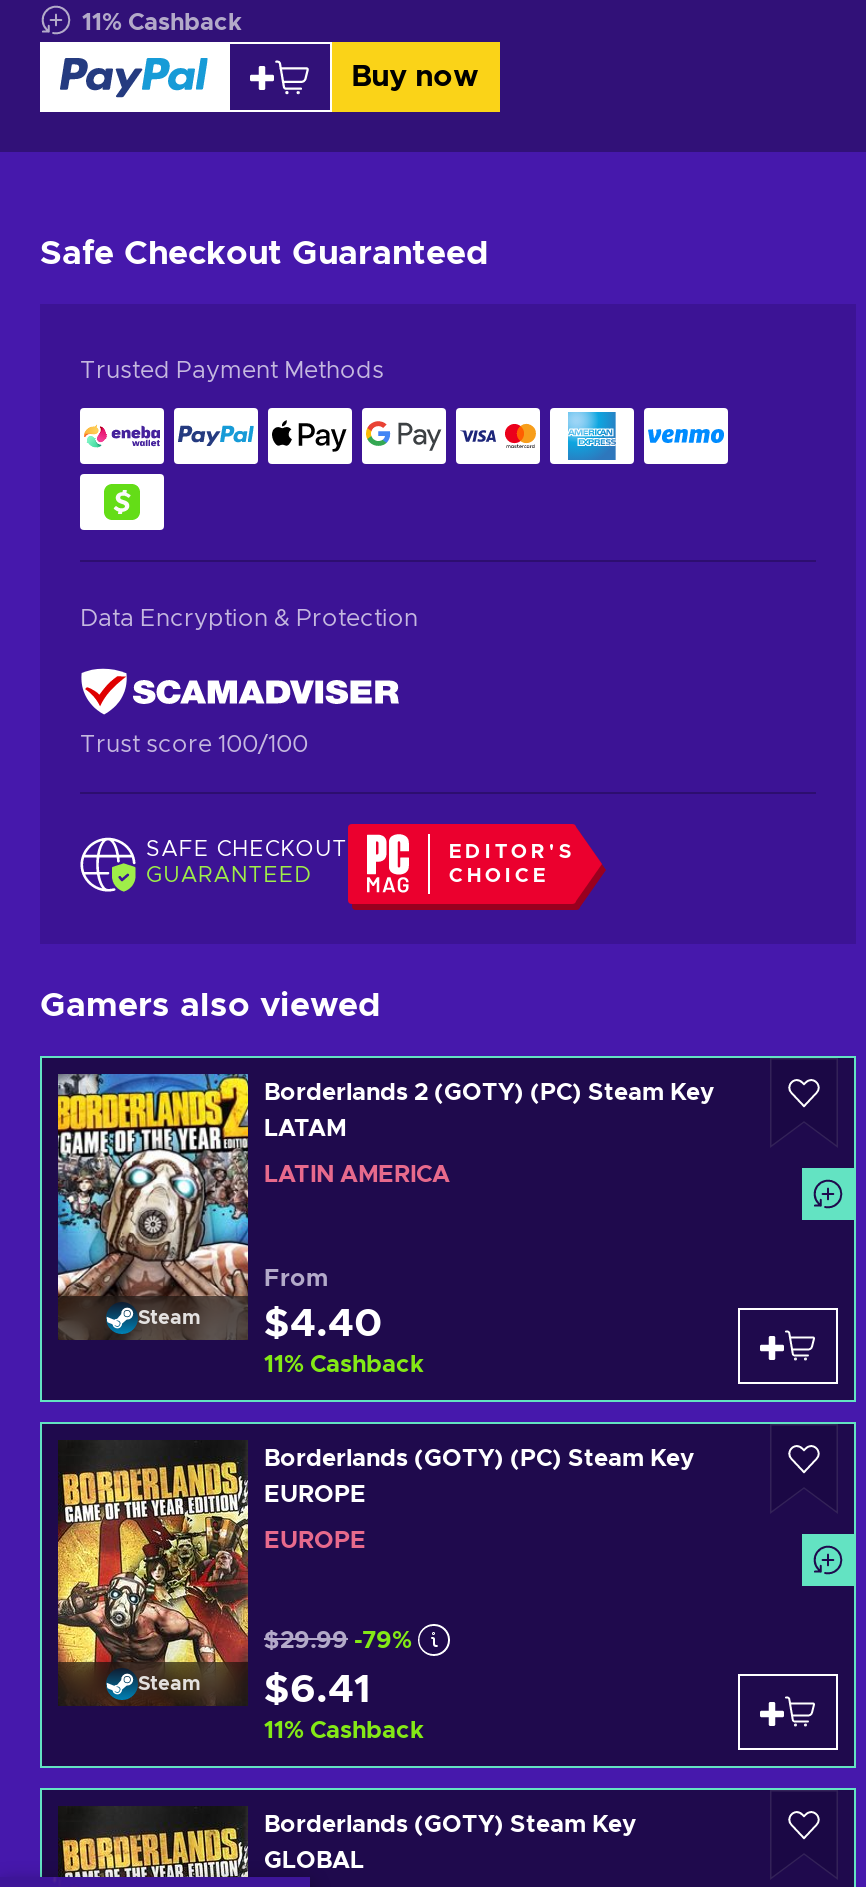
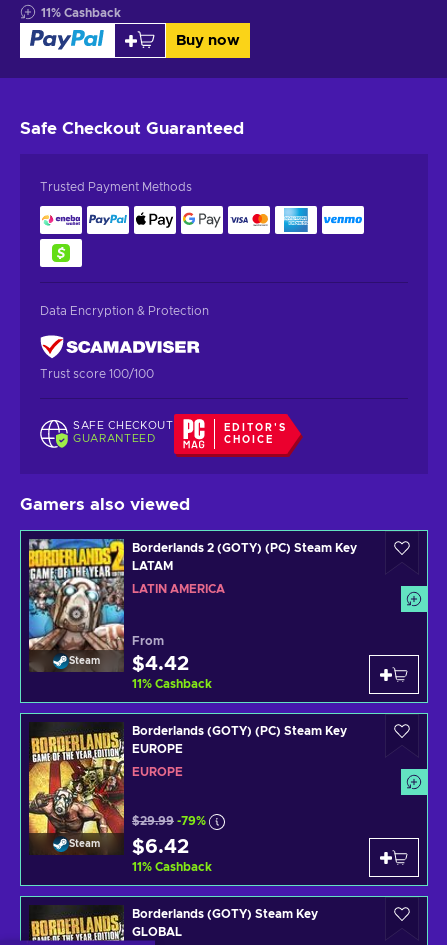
- $4.40
+ $4.42

- $6.41
+ $6.42
